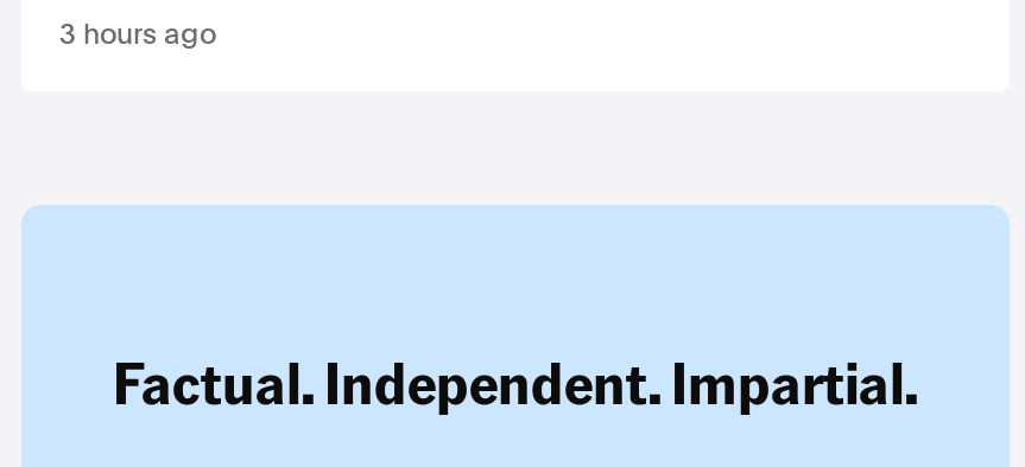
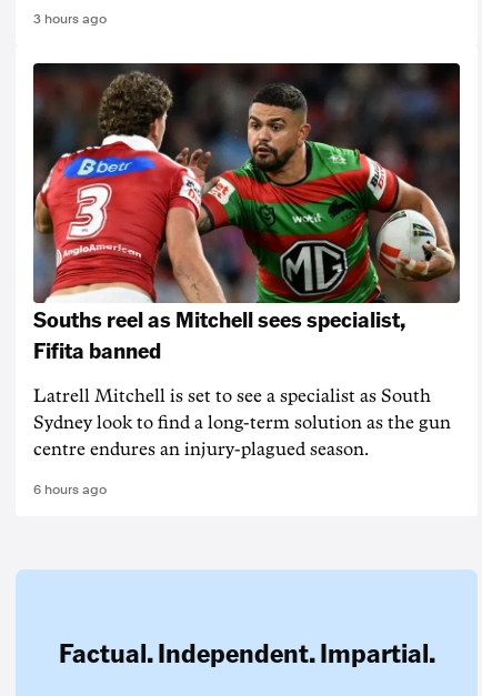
+ [image]
+ Souths reel as Mitchell sees specialist,
+ Fifita banned
+ Latrell Mitchell is set to see a specialist as South
+ Sydney look to find a long-term solution as the gun
+ centre endures an injury-plagued season.
+ 6 hours ago
